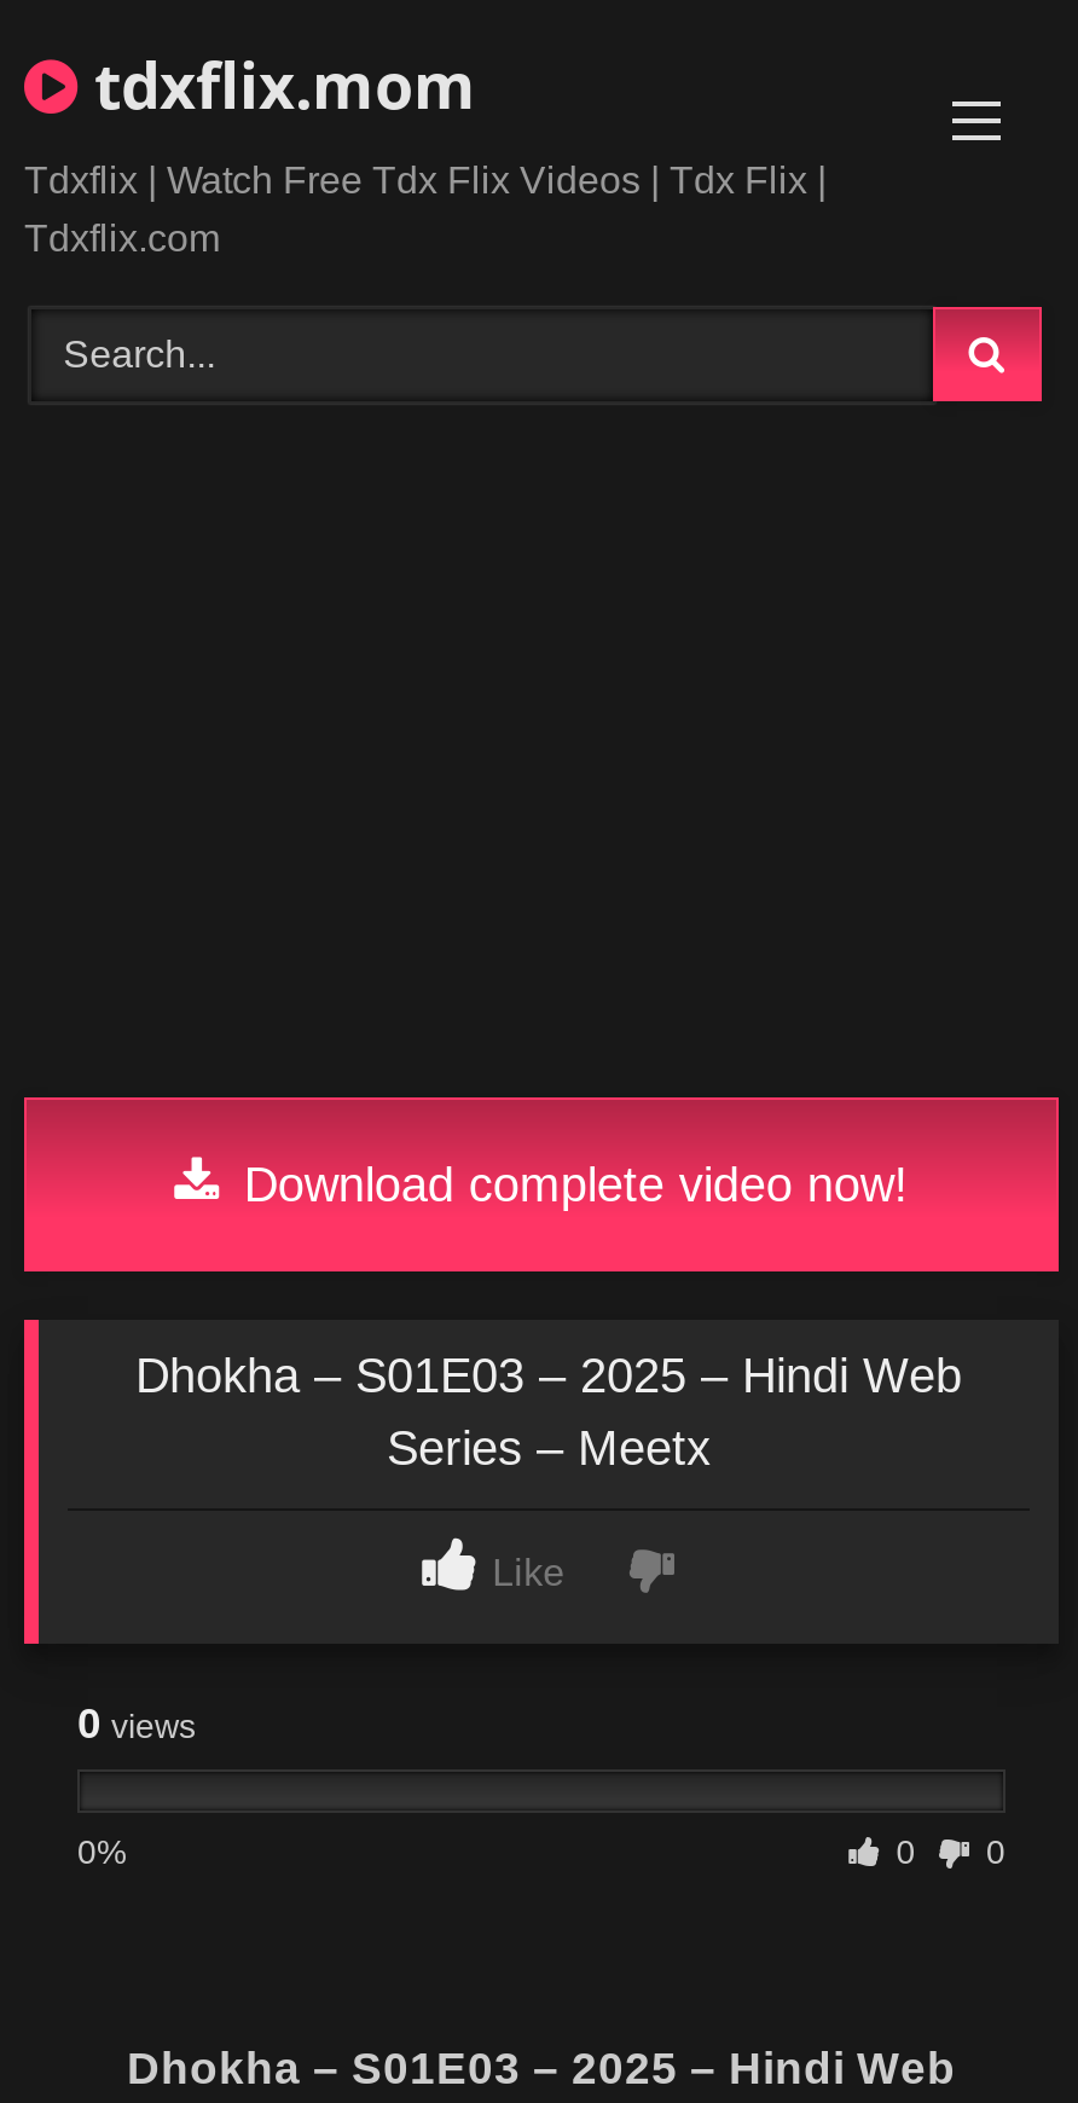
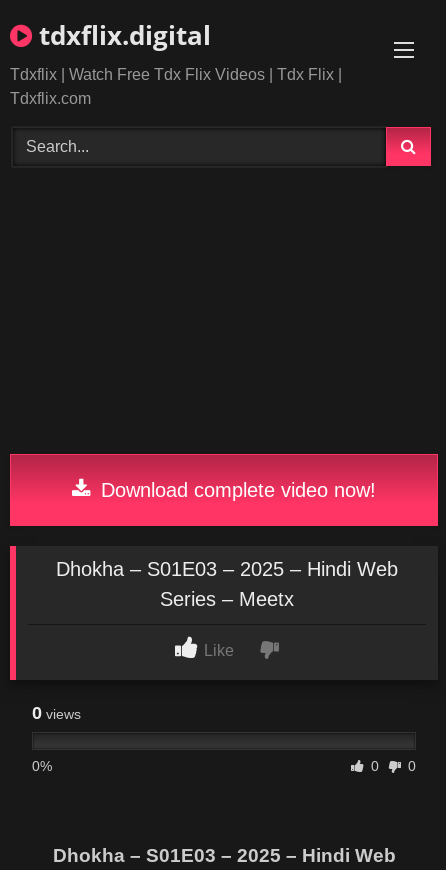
- tdxflix.mom
+ tdxflix.digital
